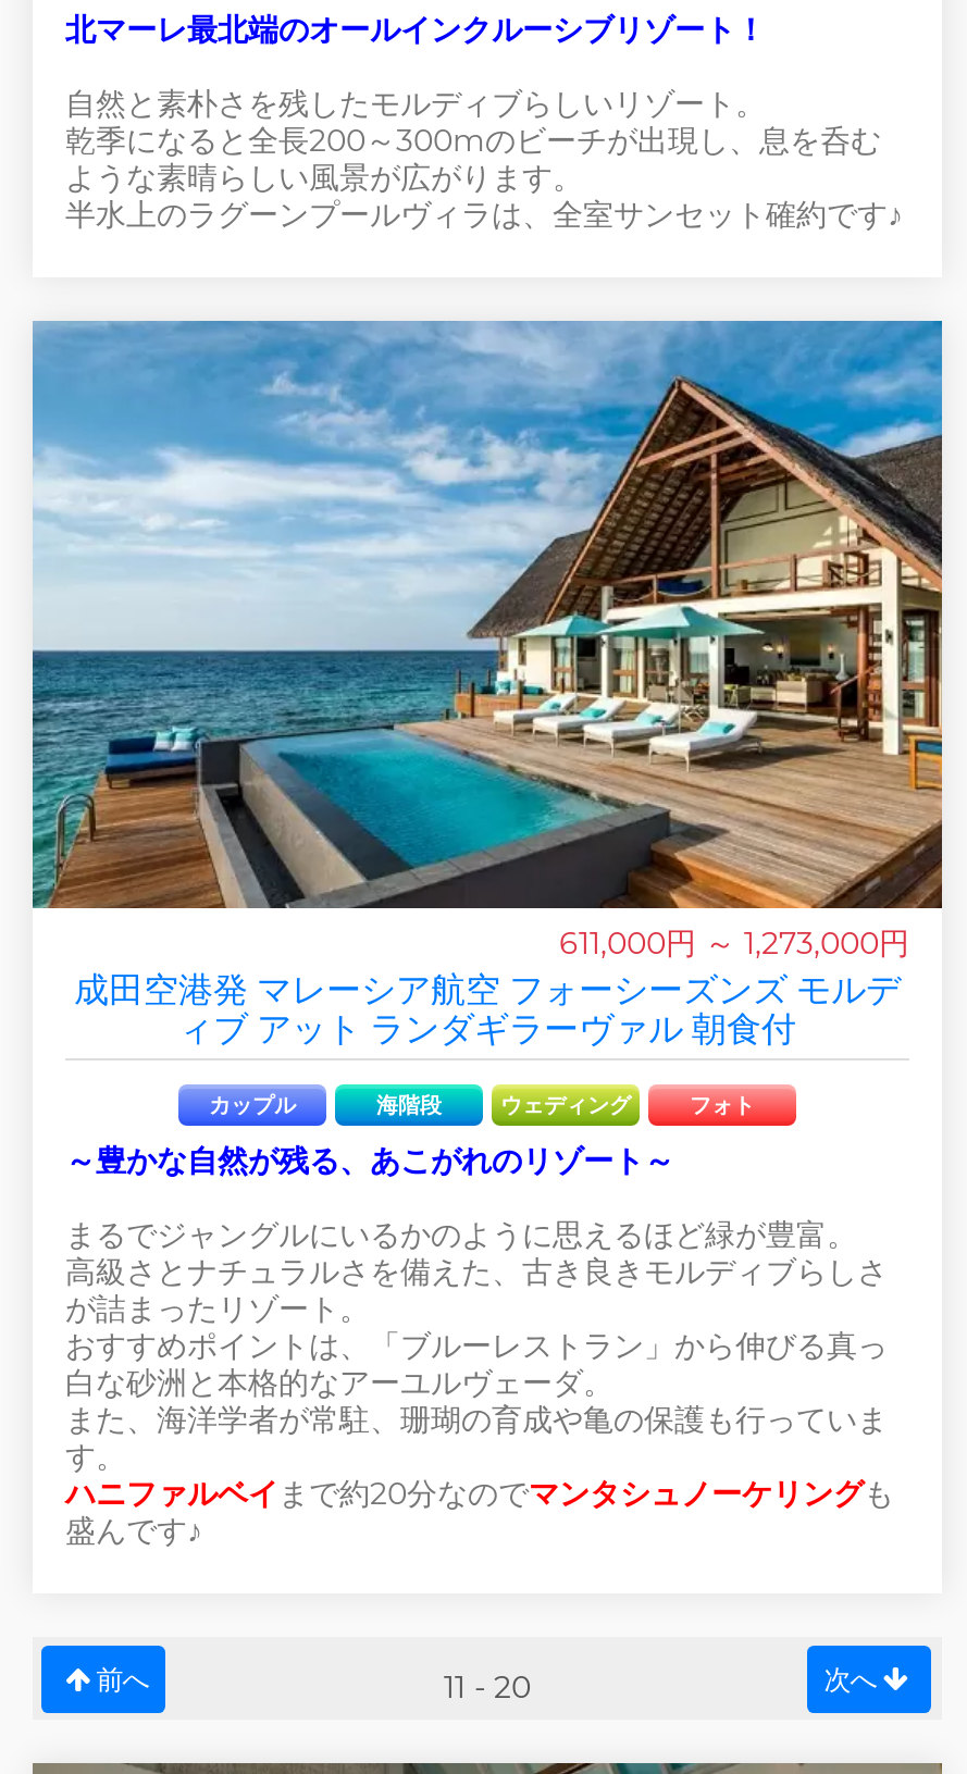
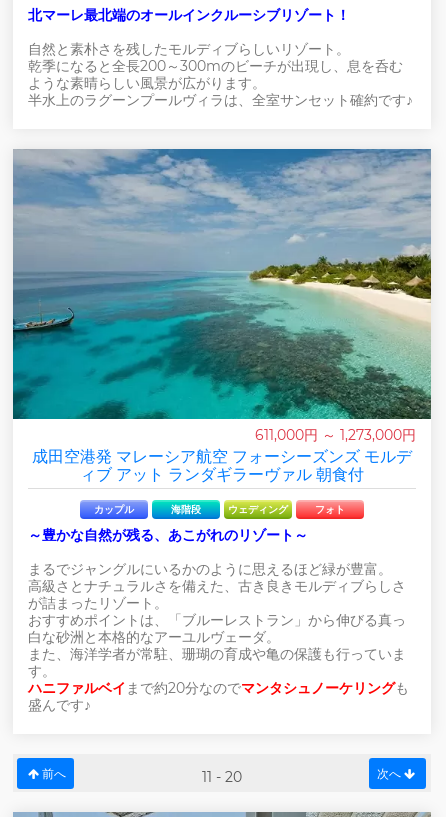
- [image]
+ [image]
